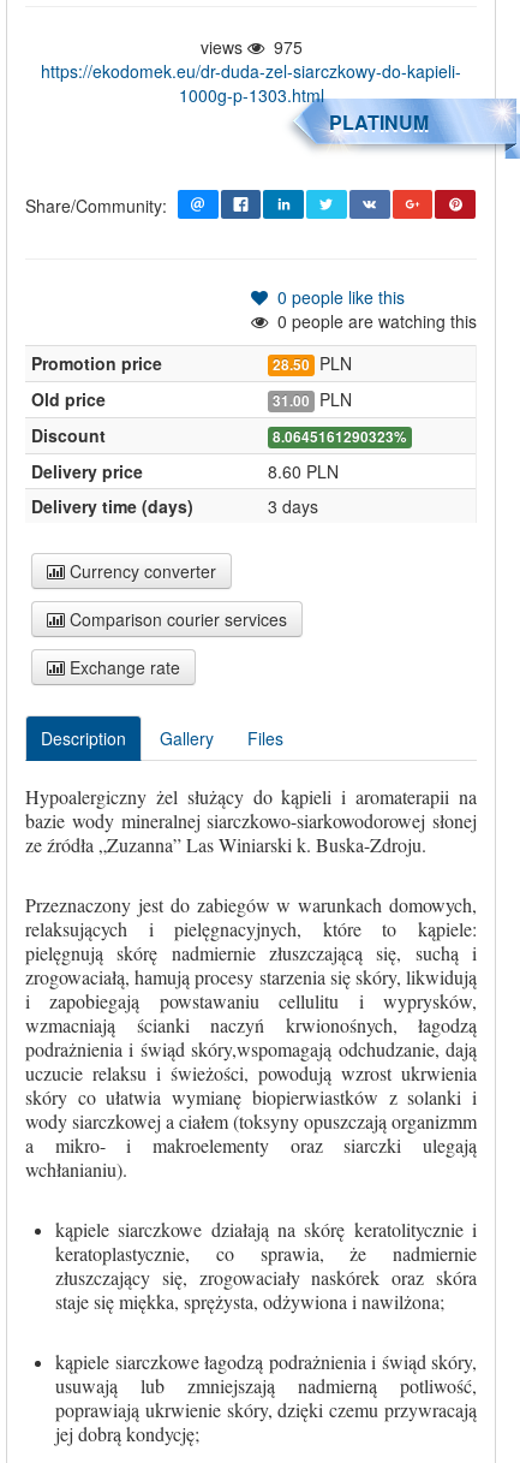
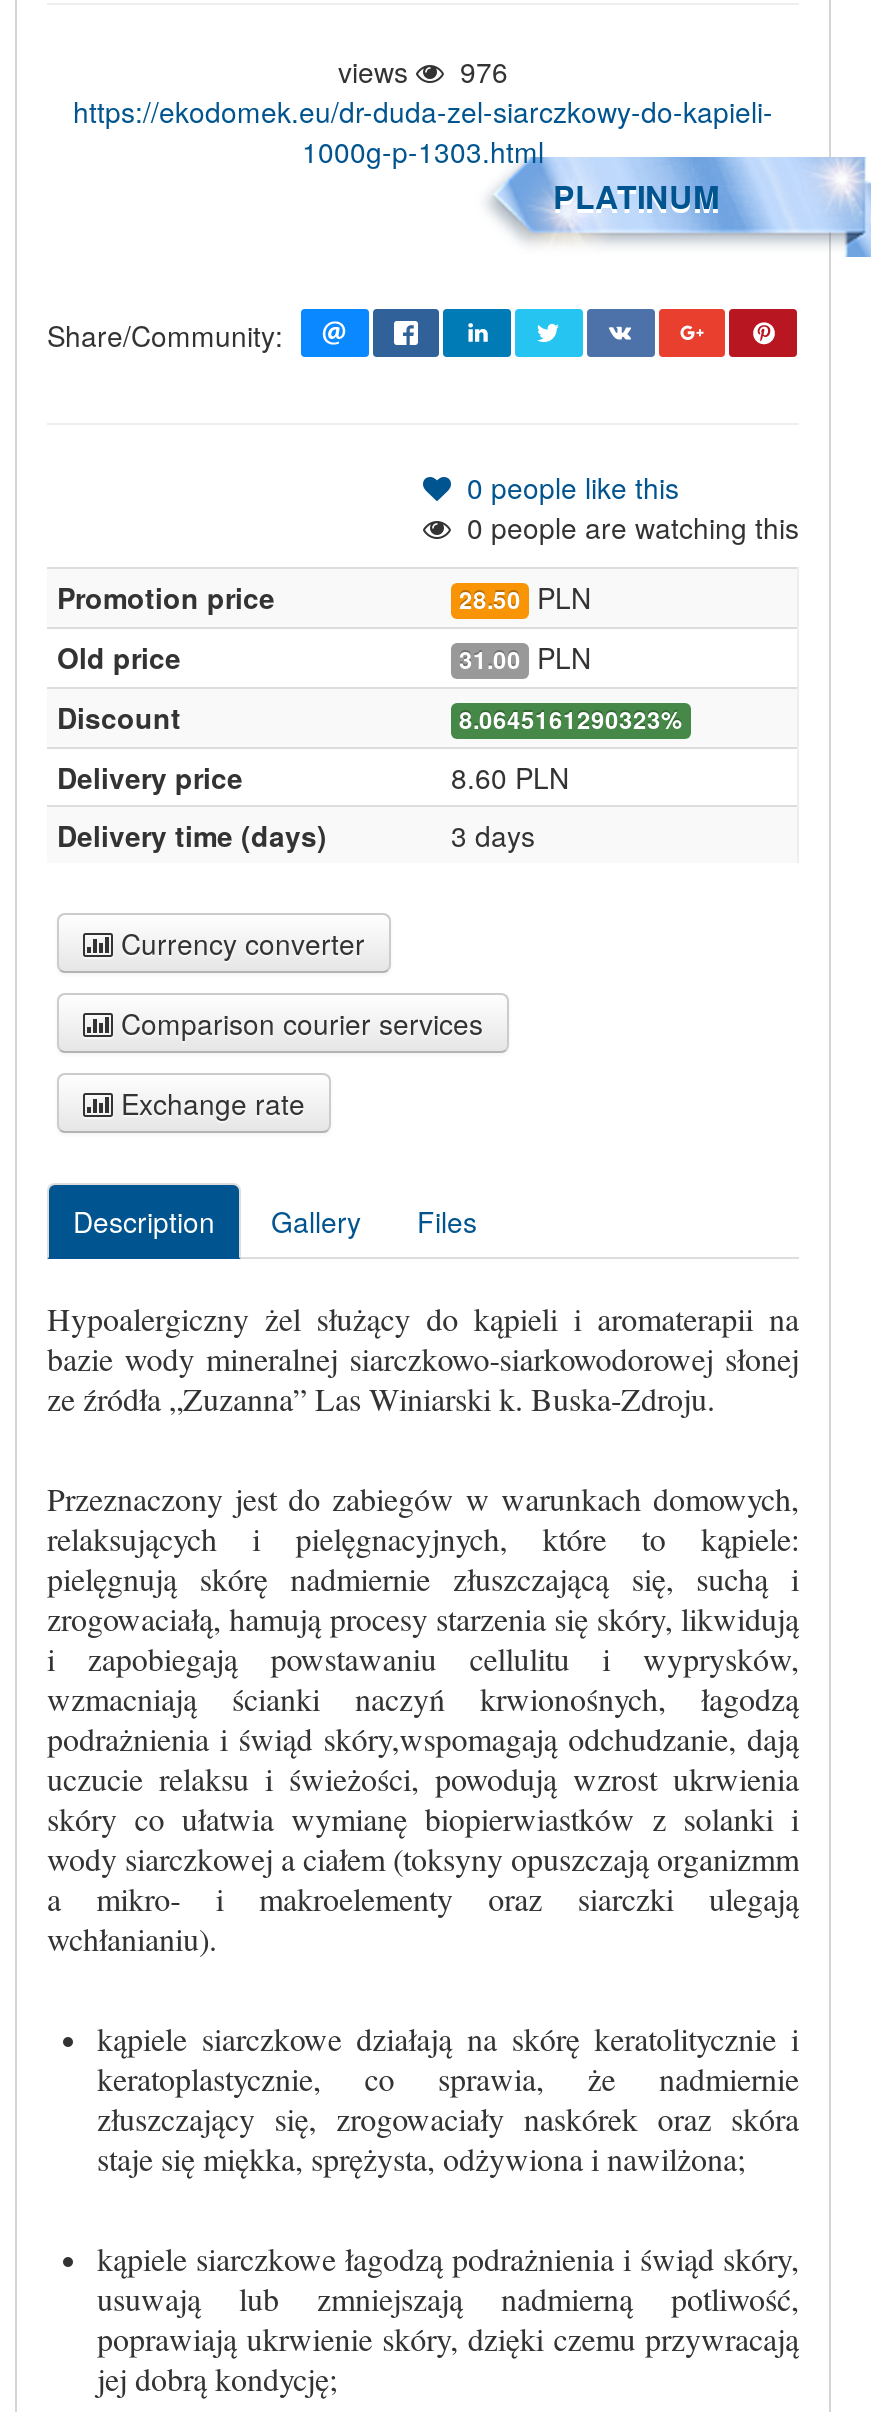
- views 975
+ views 976
